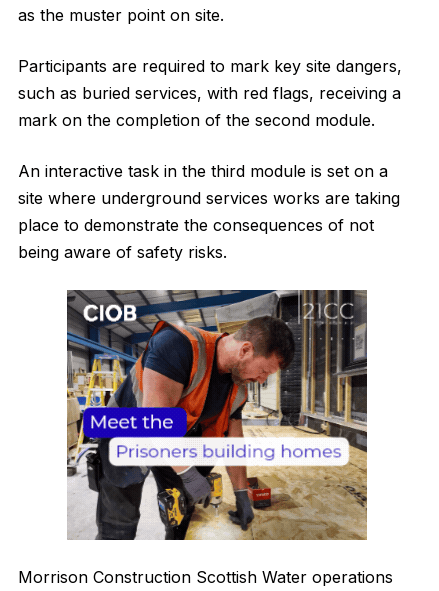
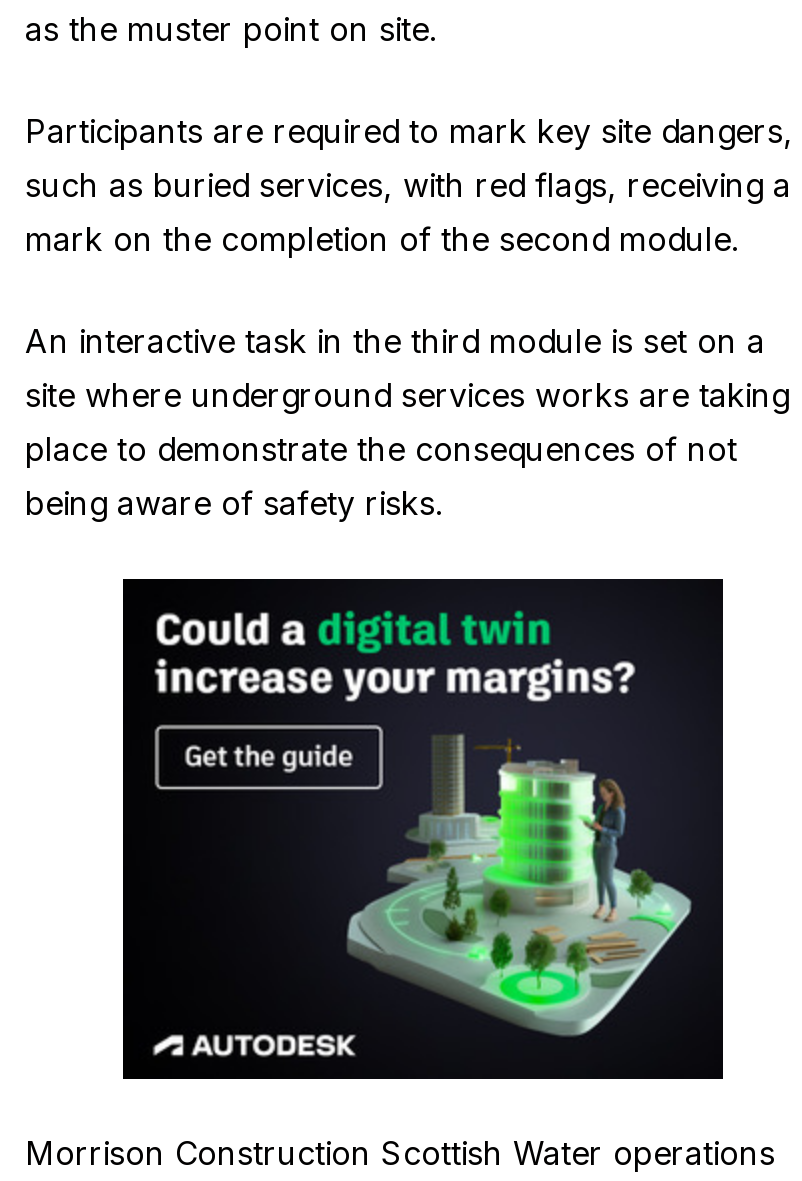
- [image]
+ [image]
